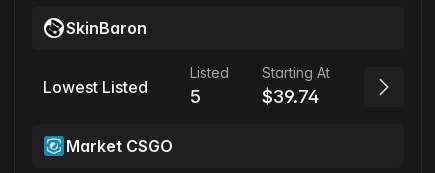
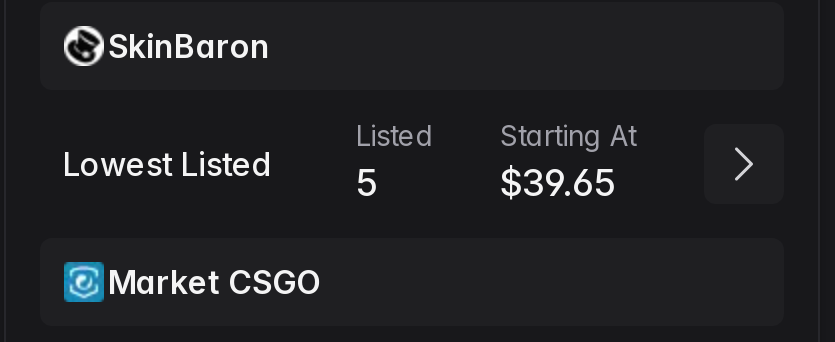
- $39.74
+ $39.65
